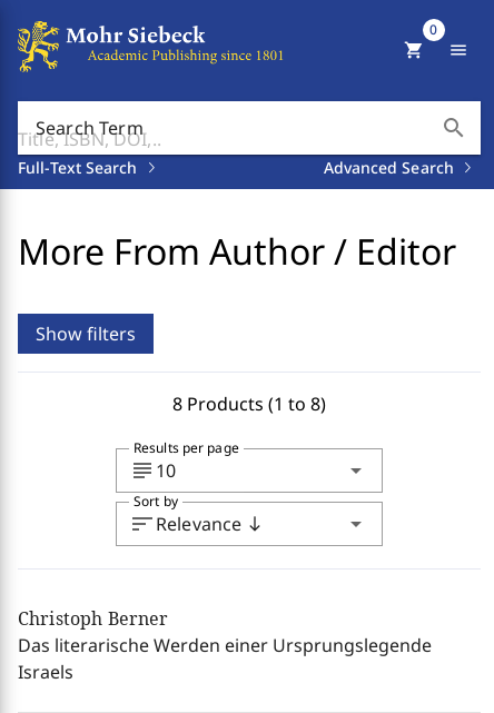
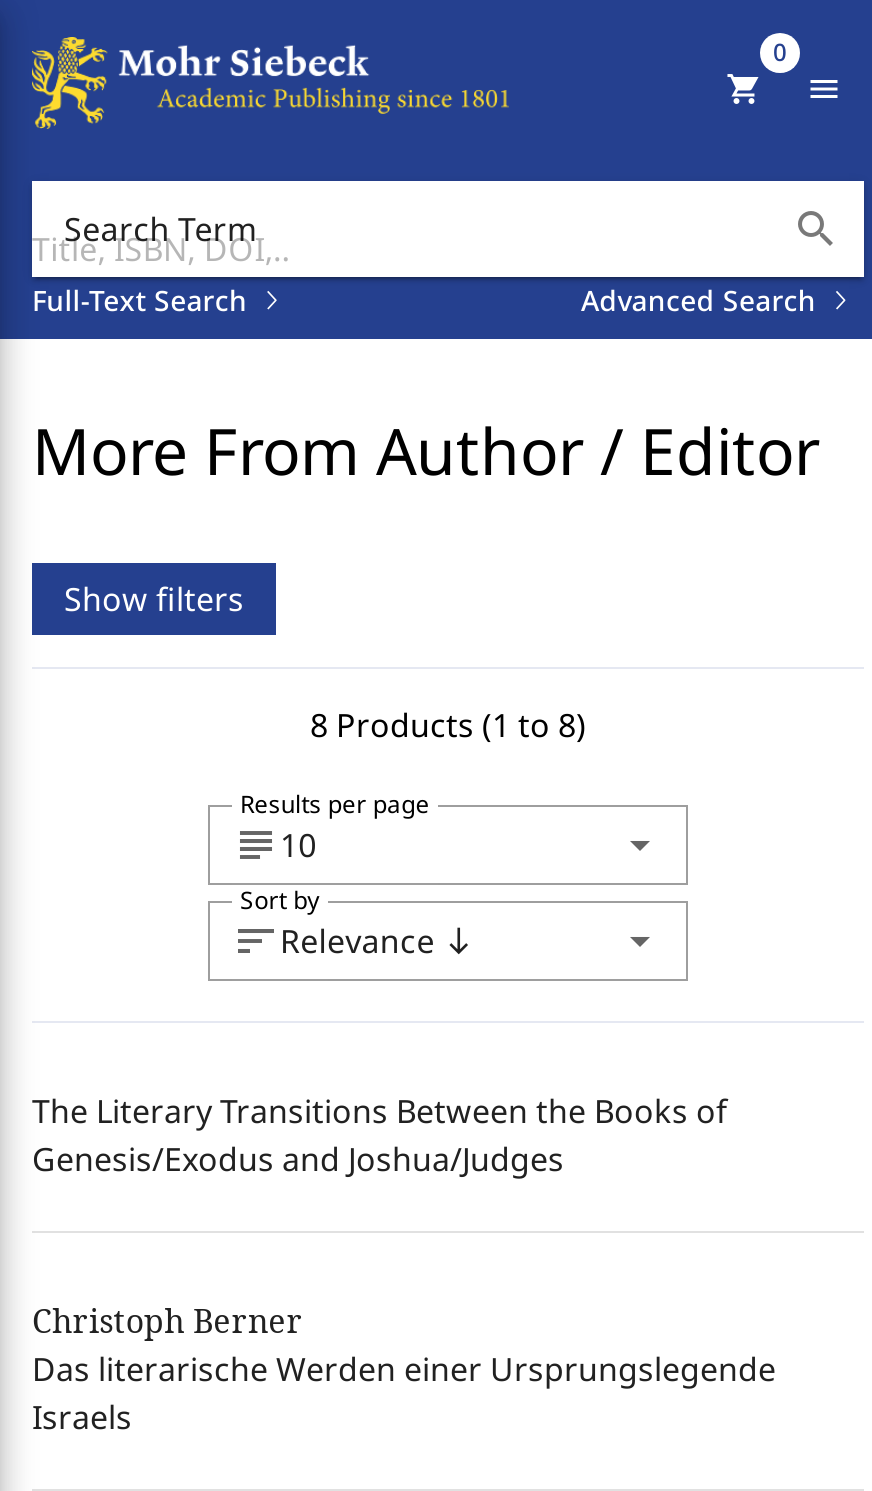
+ The Literary Transitions Between the Books of
+ Genesis/Exodus and Joshua/Judges
